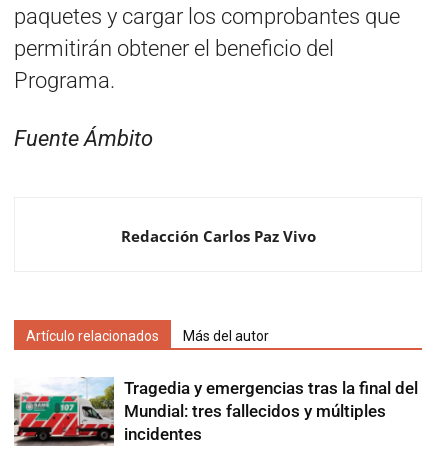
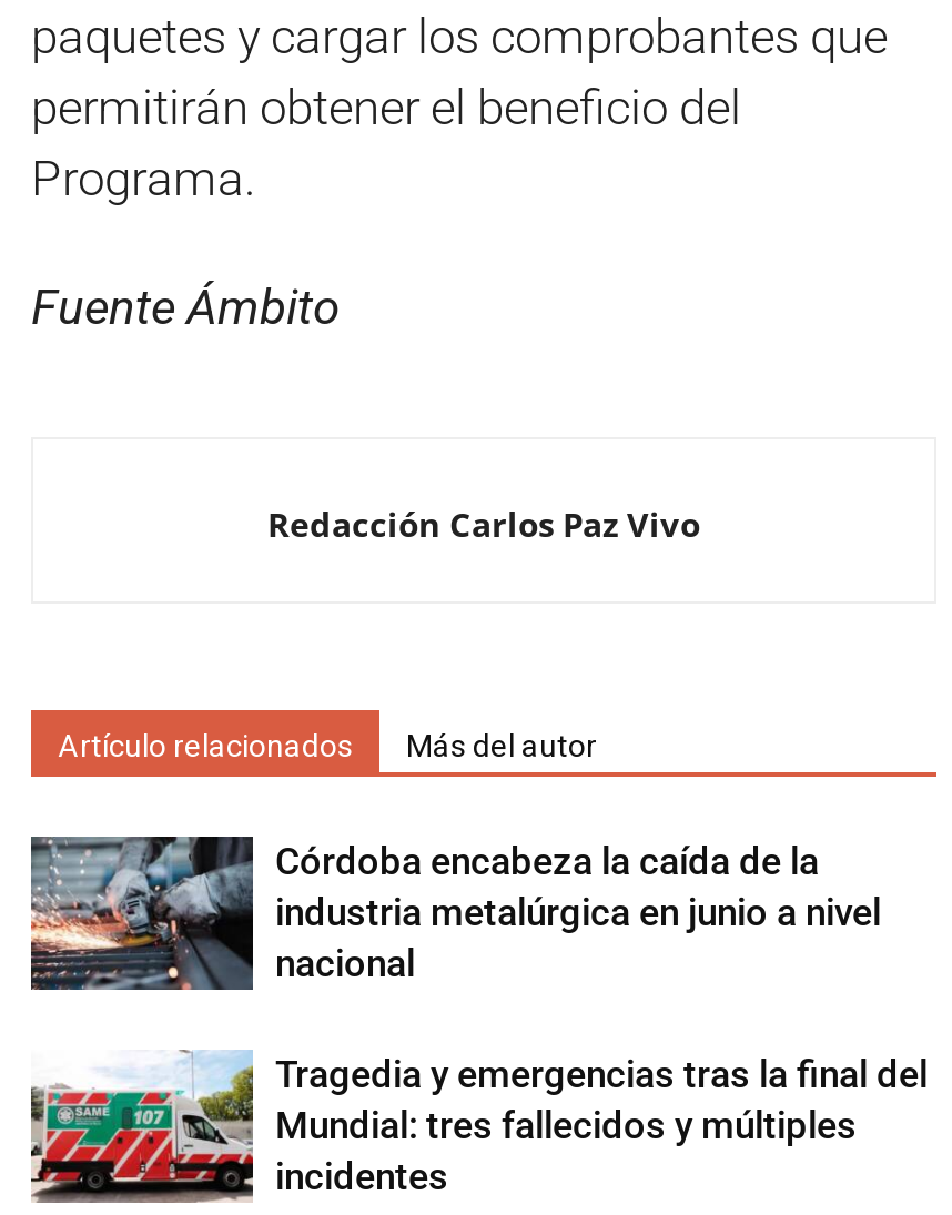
+ [image]
+ Córdoba encabeza la caída de la
+ industria metalúrgica en junio a nivel
+ nacional
